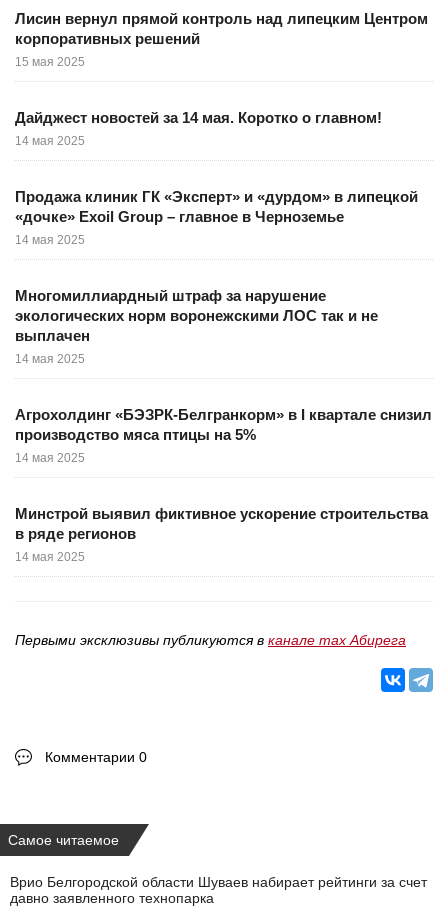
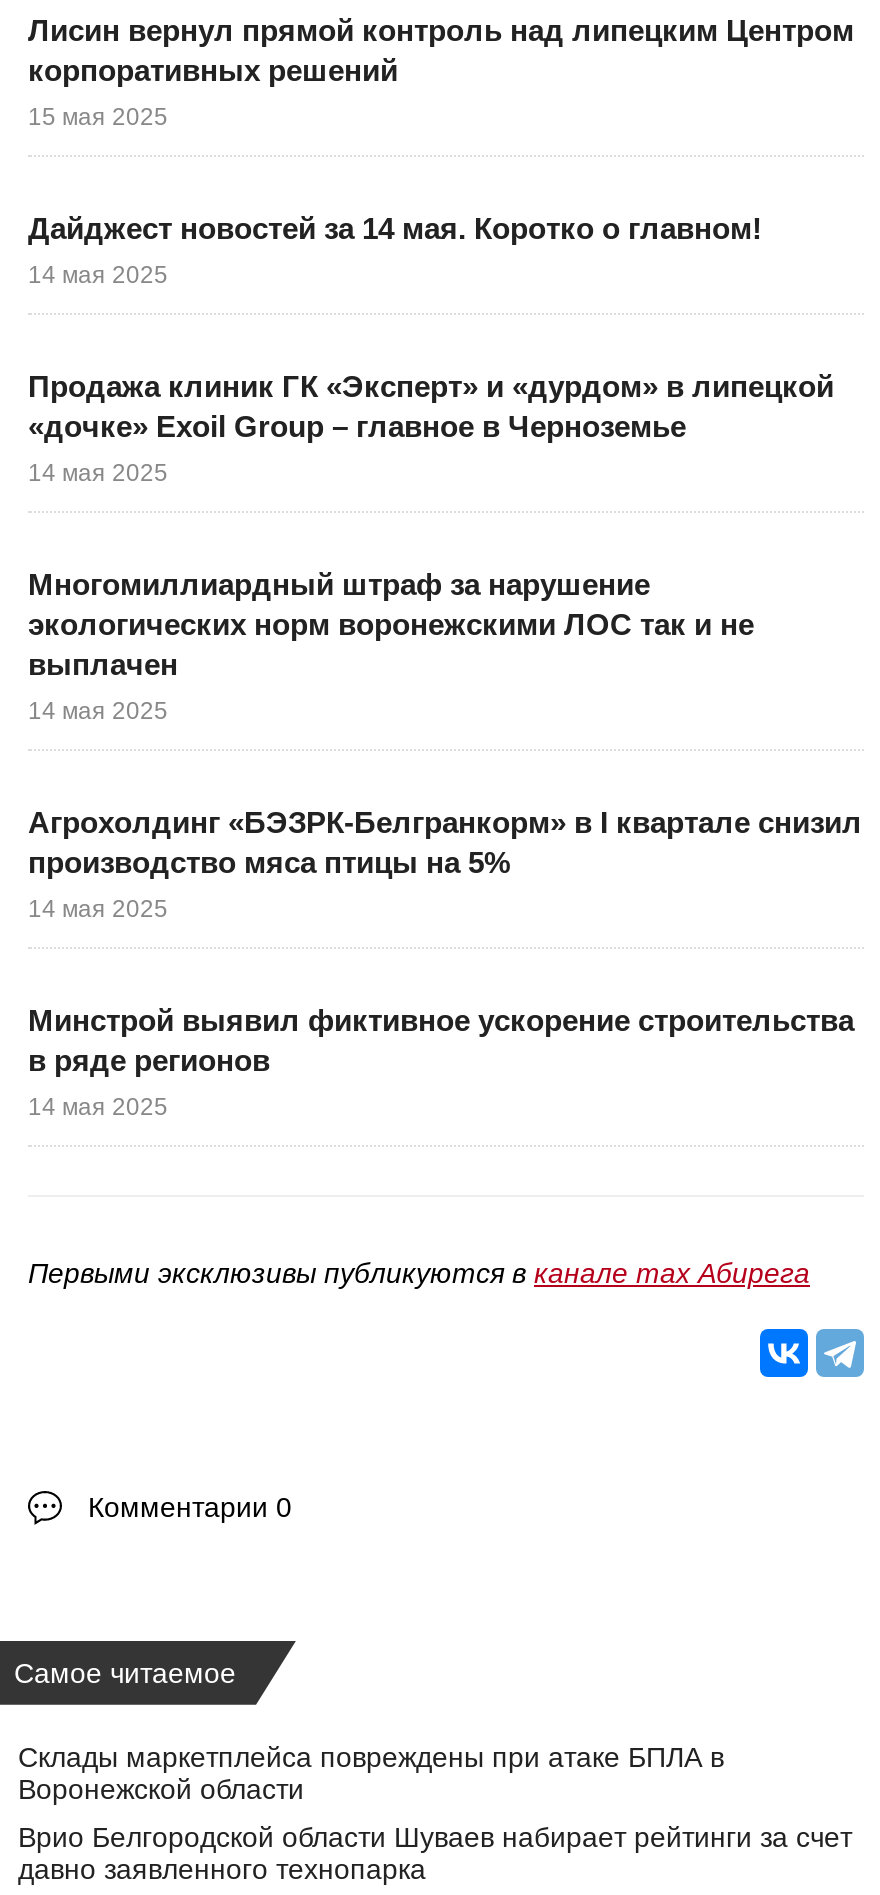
+ Склады маркетплейса повреждены при атаке БПЛА в
+ Воронежской области
